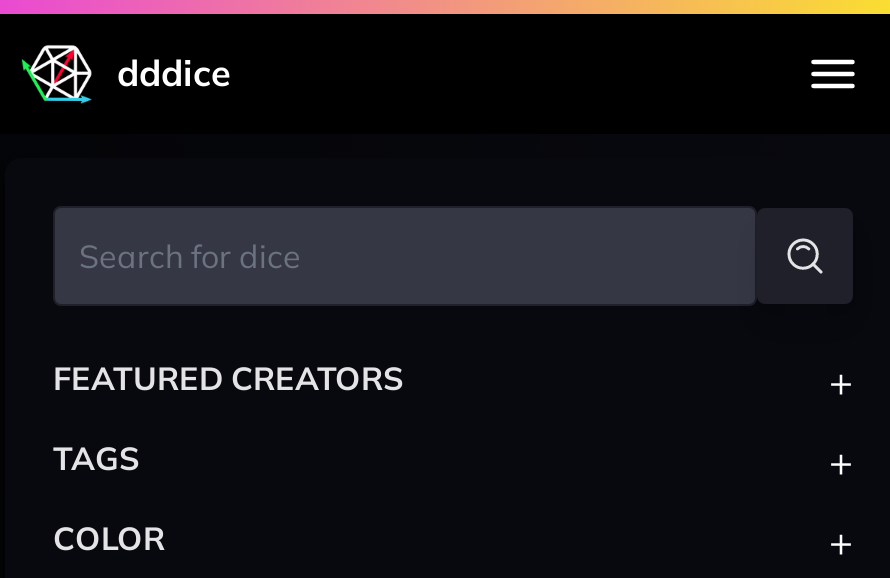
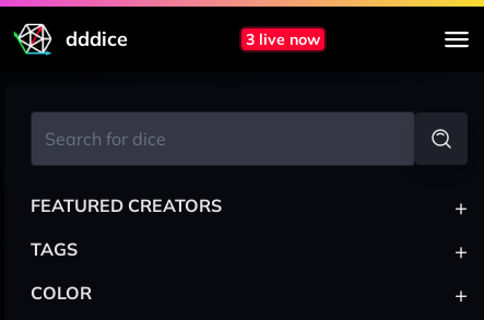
+ 3 live now
